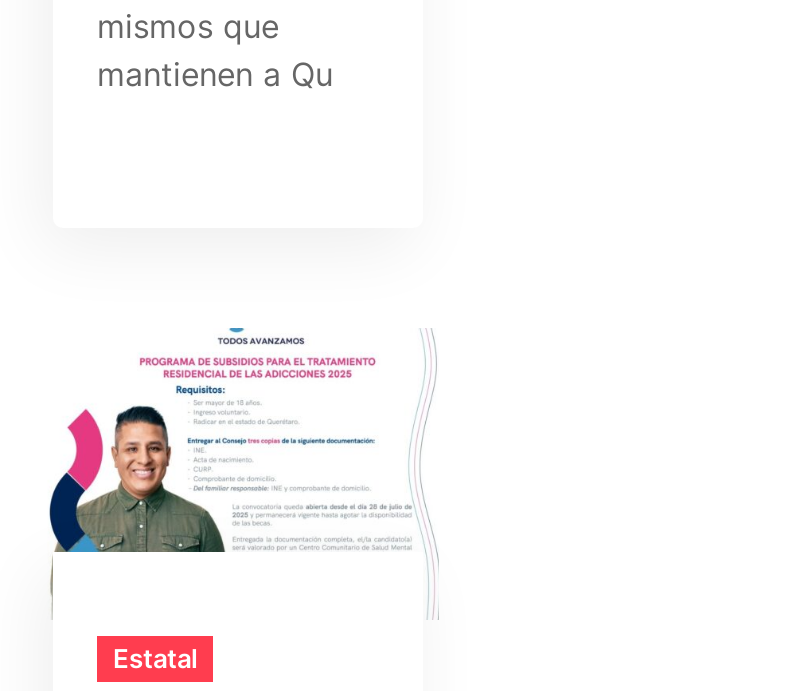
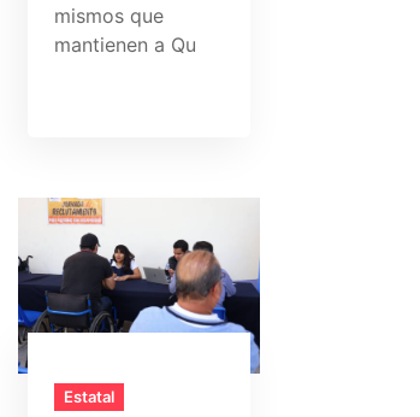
- [image]
+ [image]
